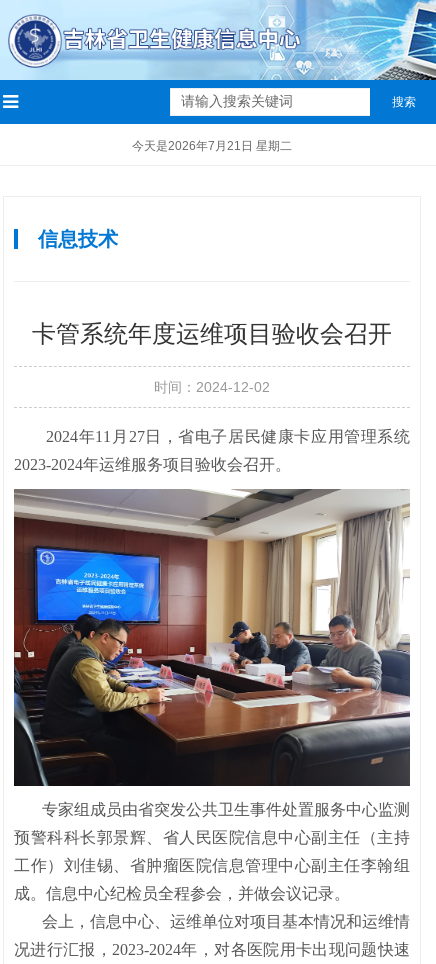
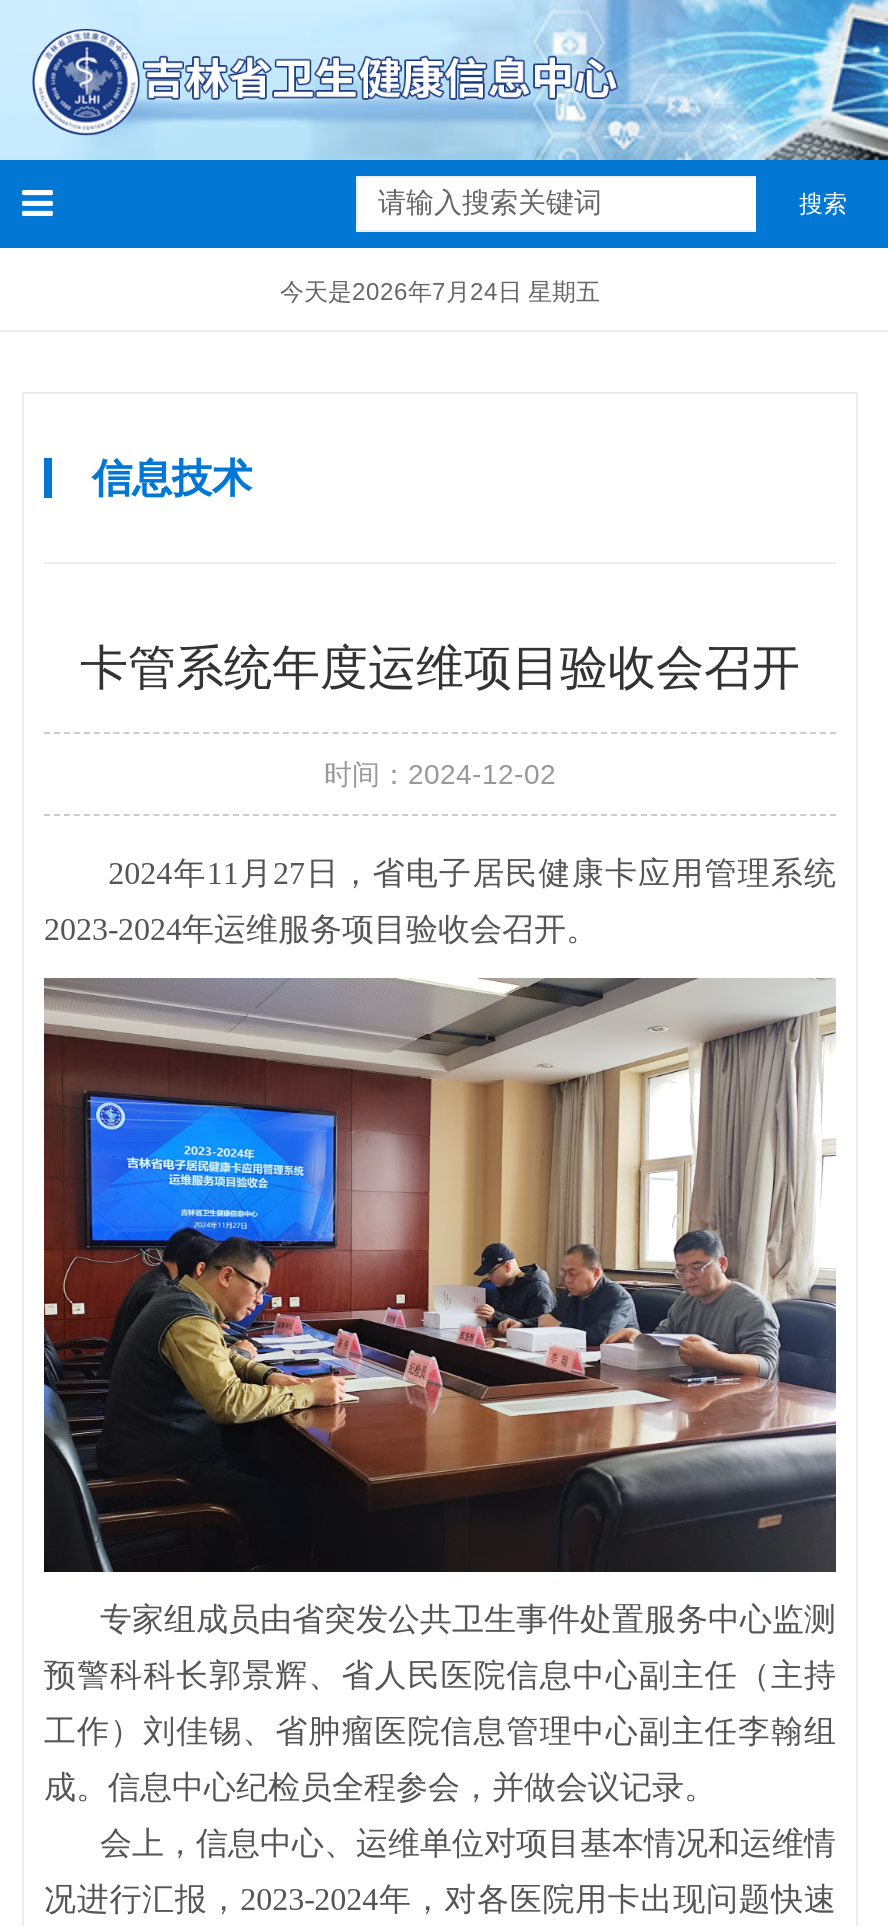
- 今天是2026年7月21日 星期二
+ 今天是2026年7月24日 星期五
